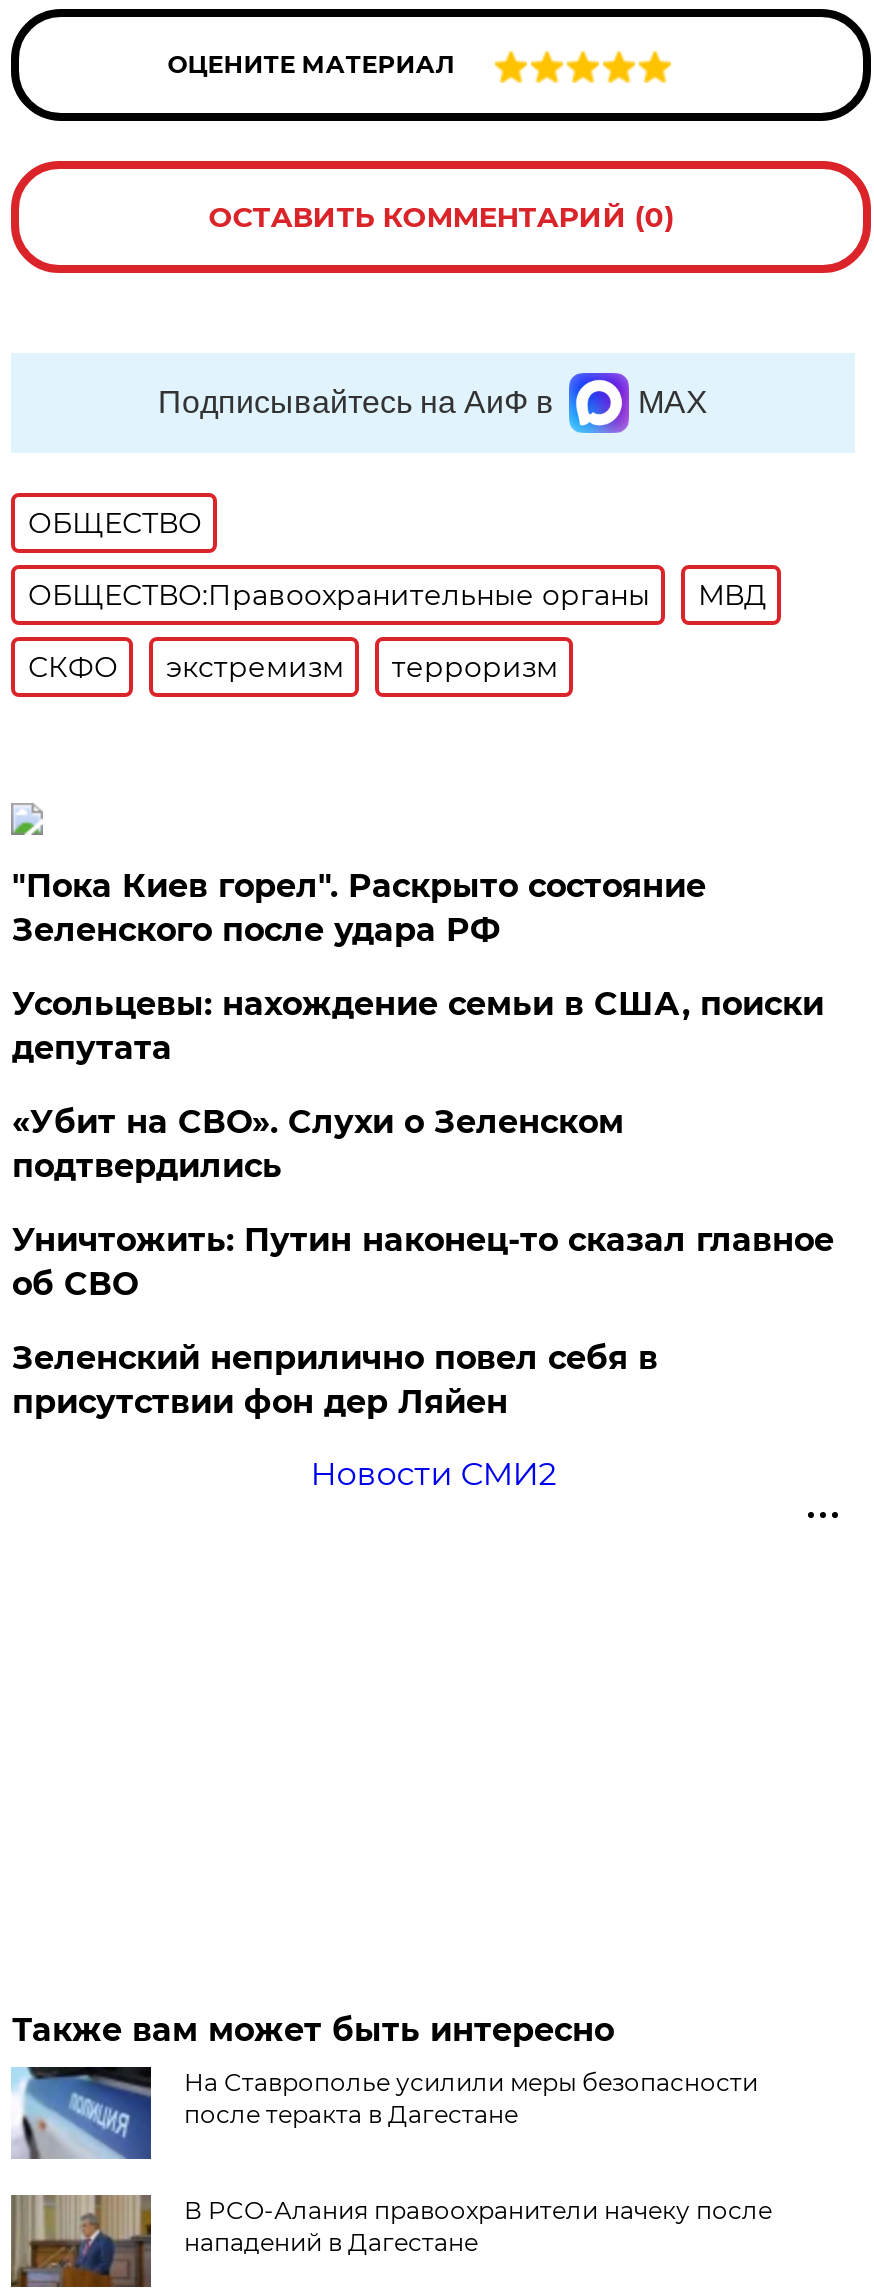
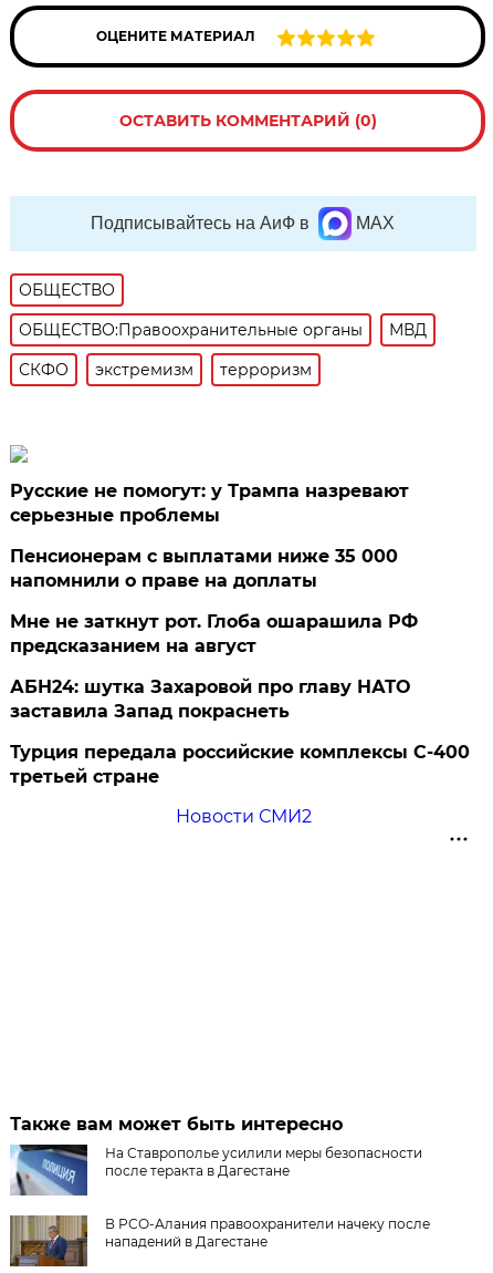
- "Пока Киев горел". Раскрыто состояние
- Зеленского после удара РФ
+ Русские не помогут: у Трампа назревают
+ серьезные проблемы

- Усольцевы: нахождение семьи в США, поиски
- депутата
+ Пенсионерам с выплатами ниже 35 000
+ напомнили о праве на доплаты

- «Убит на СВО». Слухи о Зеленском
- подтвердились
+ Мне не заткнут рот. Глоба ошарашила РФ
+ предсказанием на август

- Уничтожить: Путин наконец-то сказал главное
- об СВО
+ АБН24: шутка Захаровой про главу НАТО
+ заставила Запад покраснеть

- Зеленский неприлично повел cебя в
- присутствии фон дер Ляйен
+ Турция передала российские комплексы С-400
+ третьей стране
